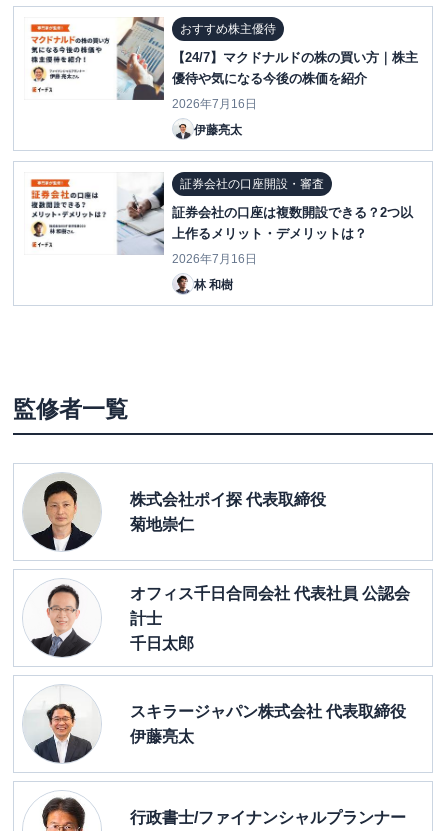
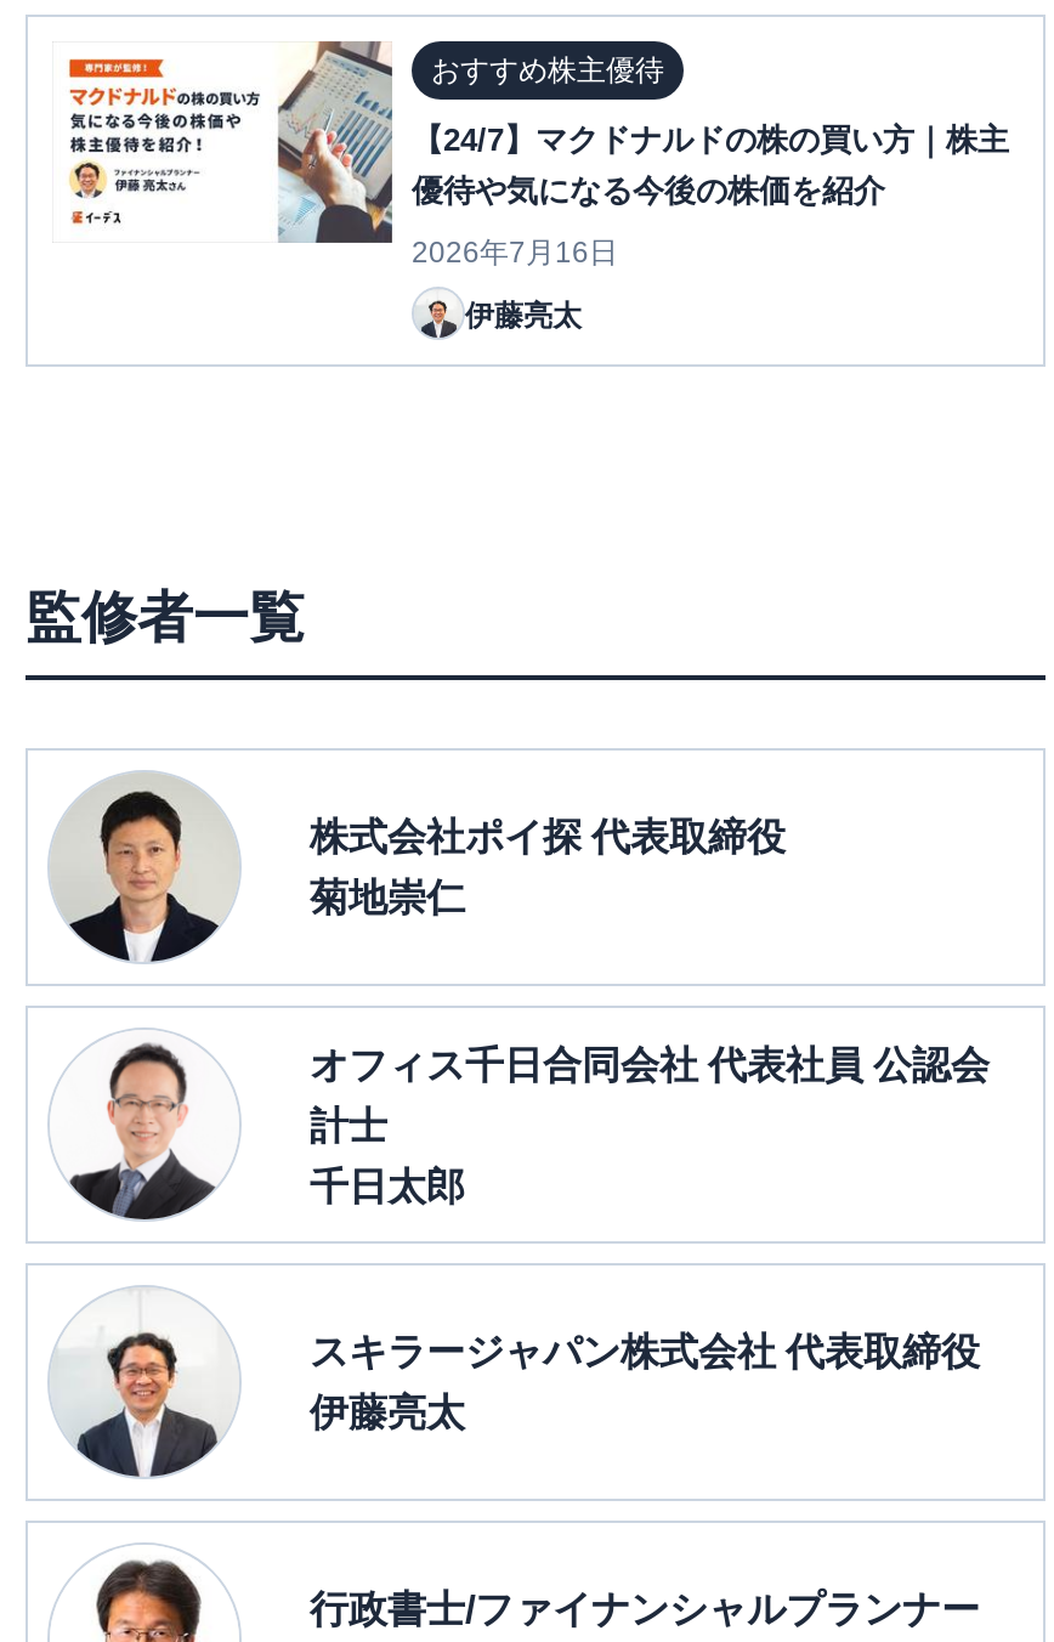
- [image]
- 証券会社の口座開設・審査
- 証券会社の口座は複数開設できる？2つ以
- 上作るメリット・デメリットは？
- 2026年7月16日
- 林 和樹

- [image]
